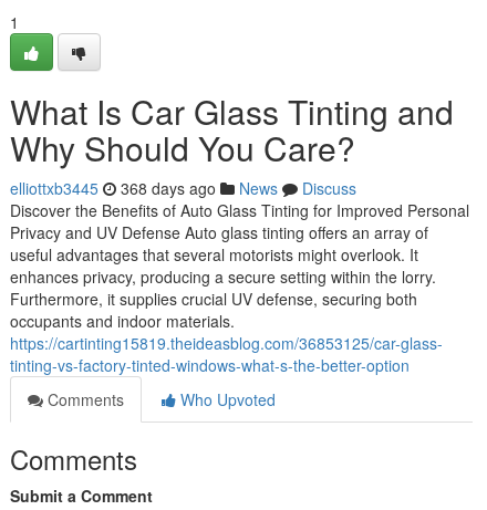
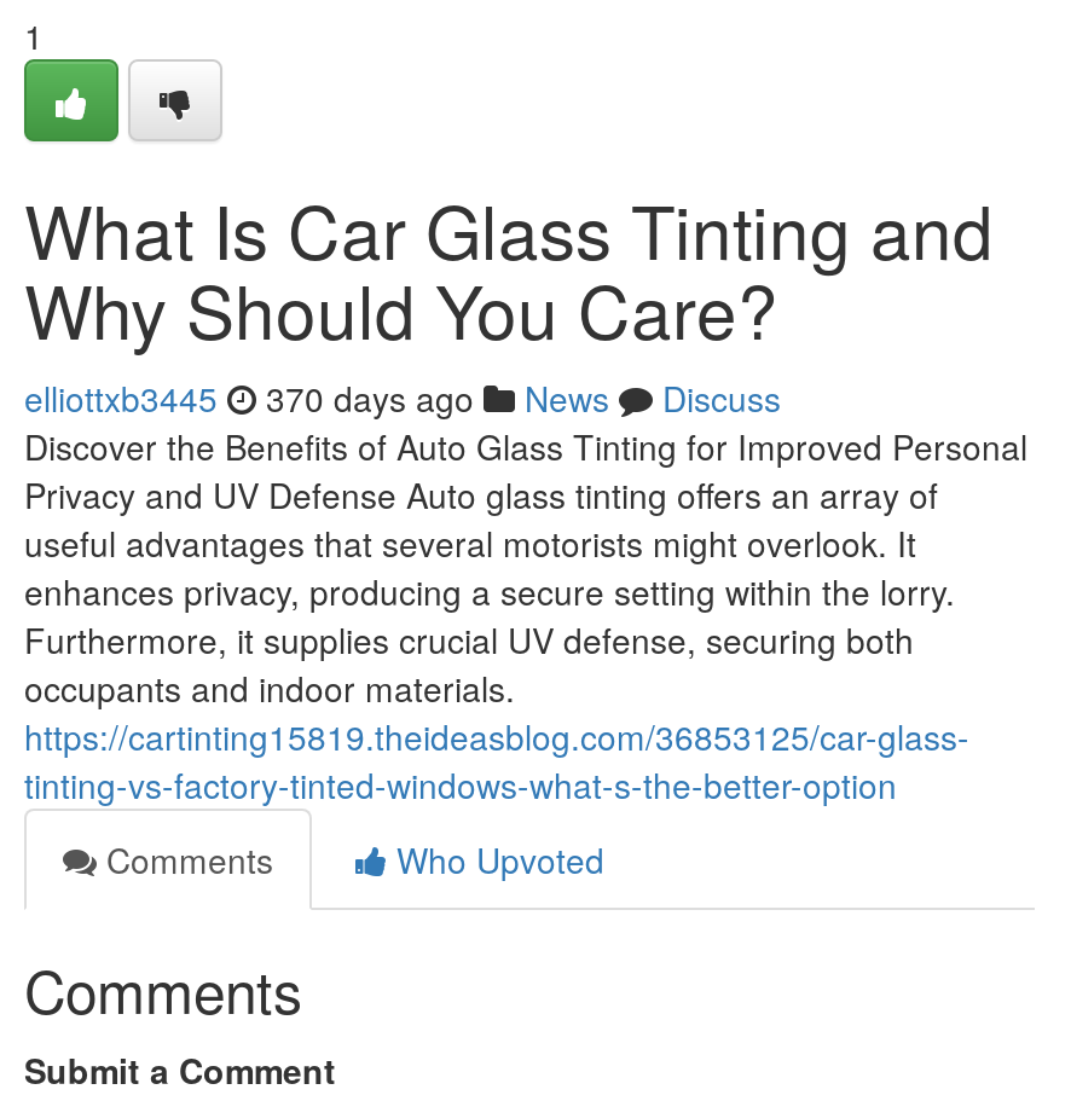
- elliottxb3445 368 days ago News Discuss
+ elliottxb3445 370 days ago News Discuss
